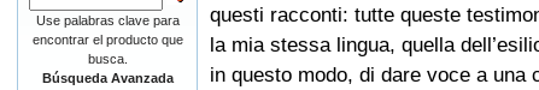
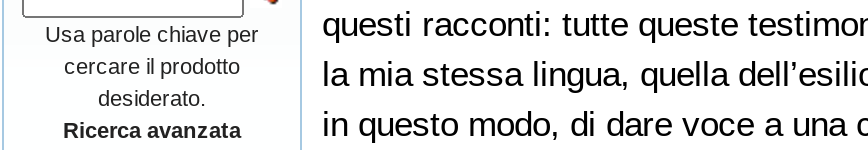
- Use palabras clave para
- encontrar el producto que
- busca.
- Búsqueda Avanzada
+ Usa parole chiave per
+ cercare il prodotto
+ desiderato.
+ Ricerca avanzata
